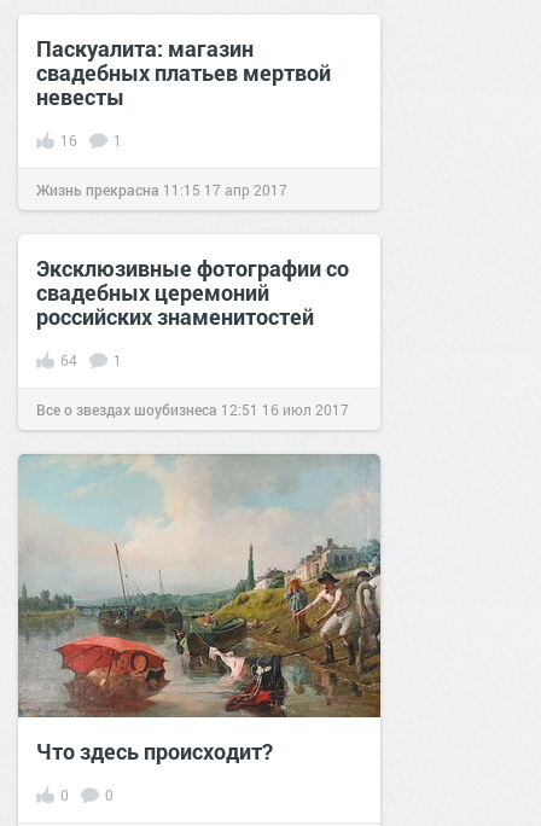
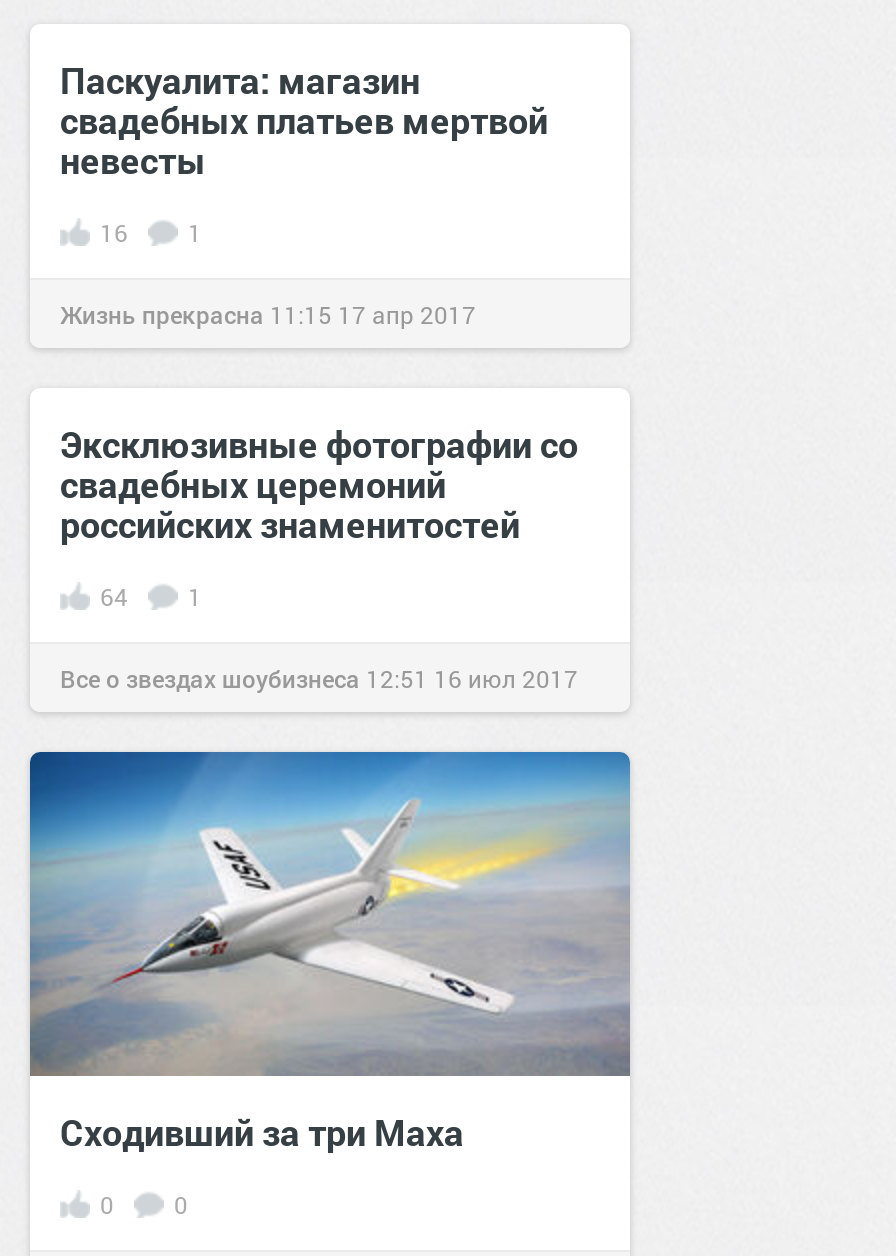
- [image]
- Что здесь происходит?
+ [image]
+ Сходивший за три Маха
